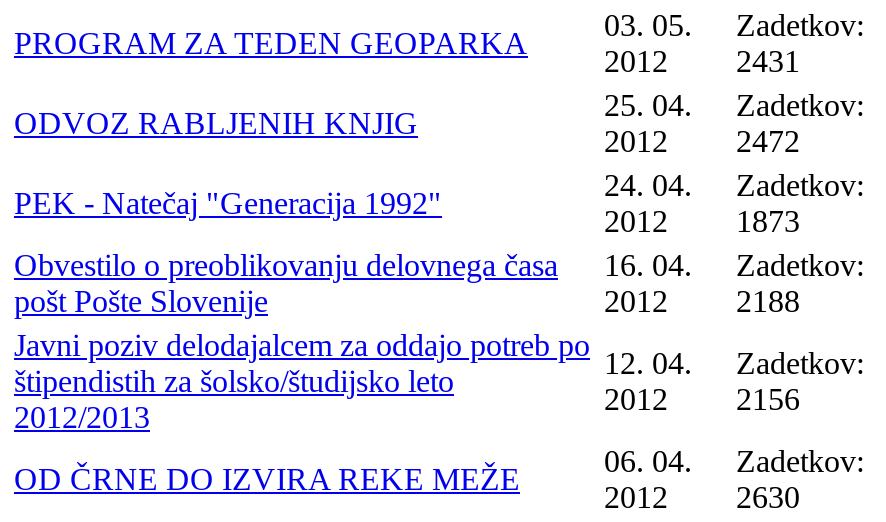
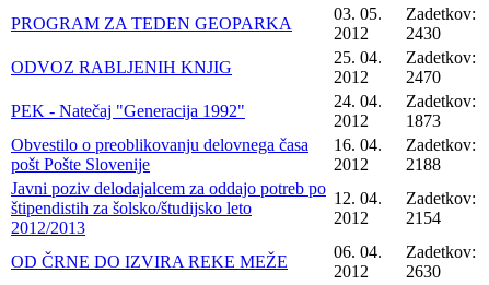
- 2431
+ 2430

- 2012 2472
+ 2012 2470

- 2012 2156
+ 2012 2154
